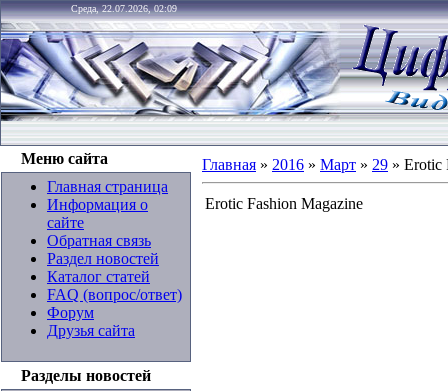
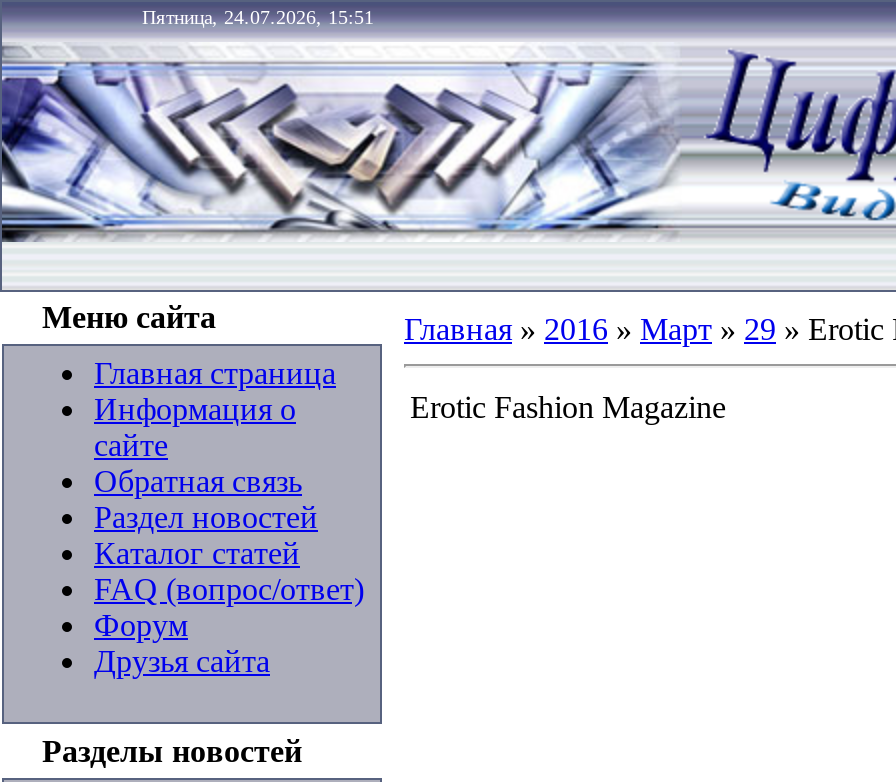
- Среда, 22.07.2026, 02:09
+ Пятница, 24.07.2026, 15:51
